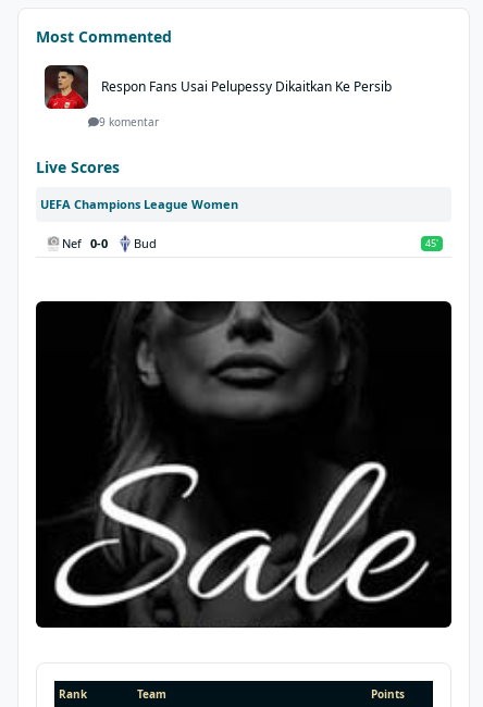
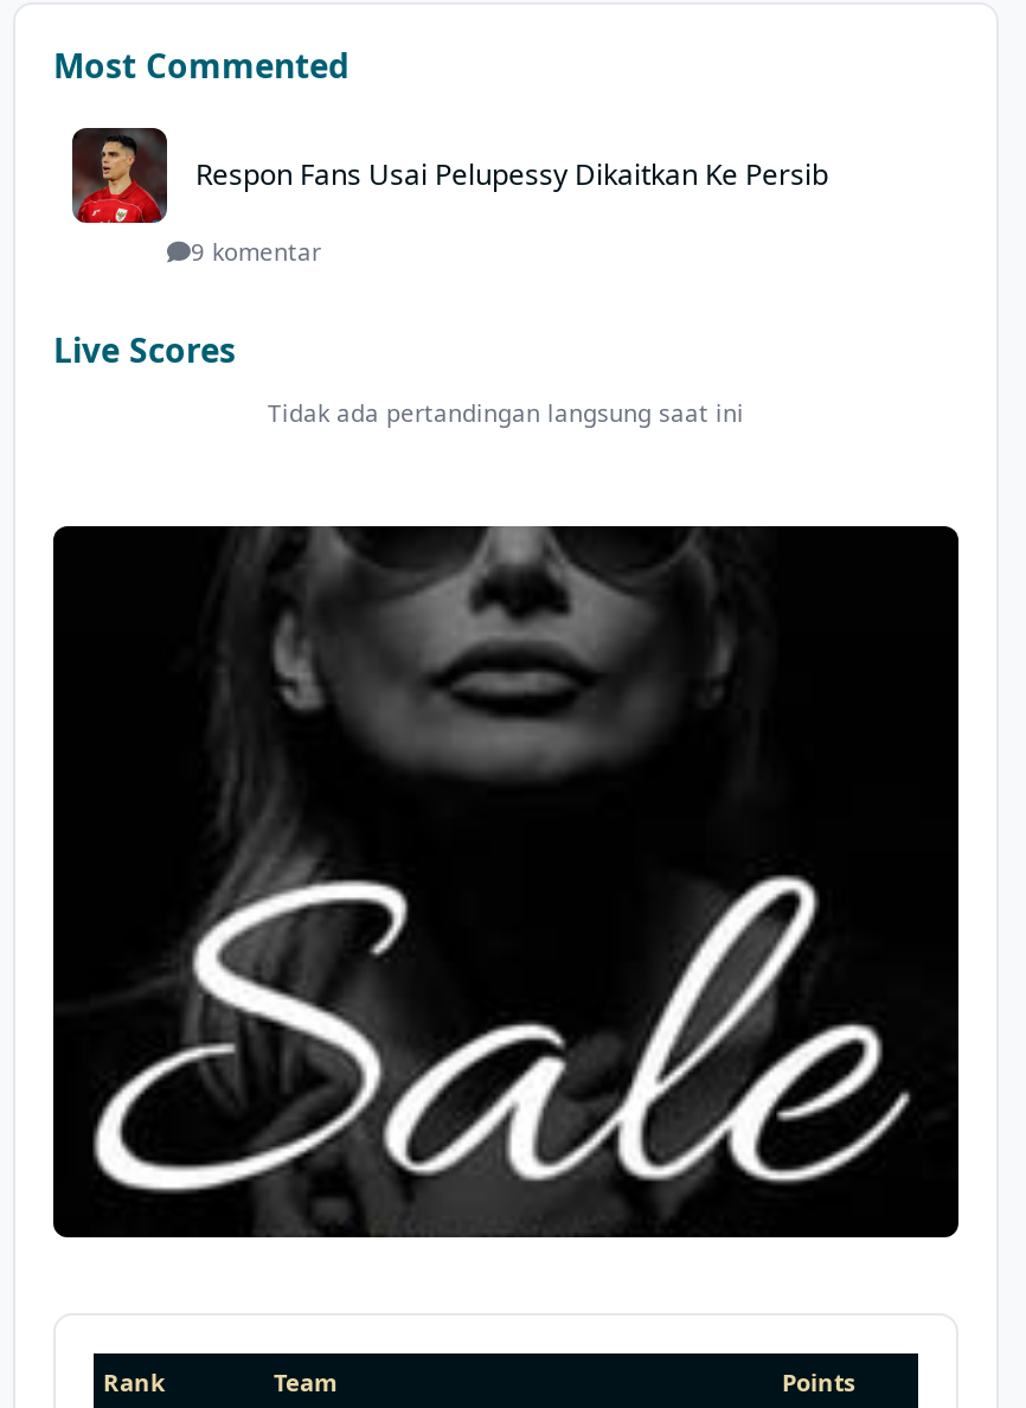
- UEFA Champions League Women
- Nef 0-0
- Bud
- 45'
+ Tidak ada pertandingan langsung saat ini
